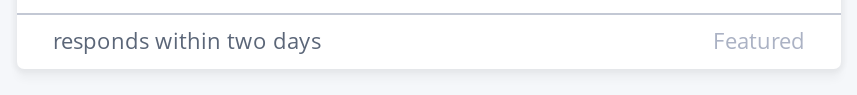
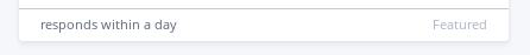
- responds within two days
+ responds within a day
